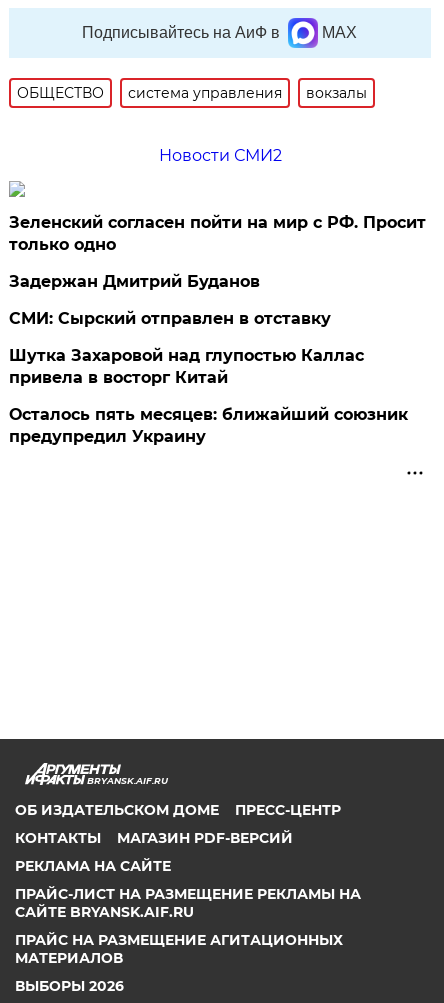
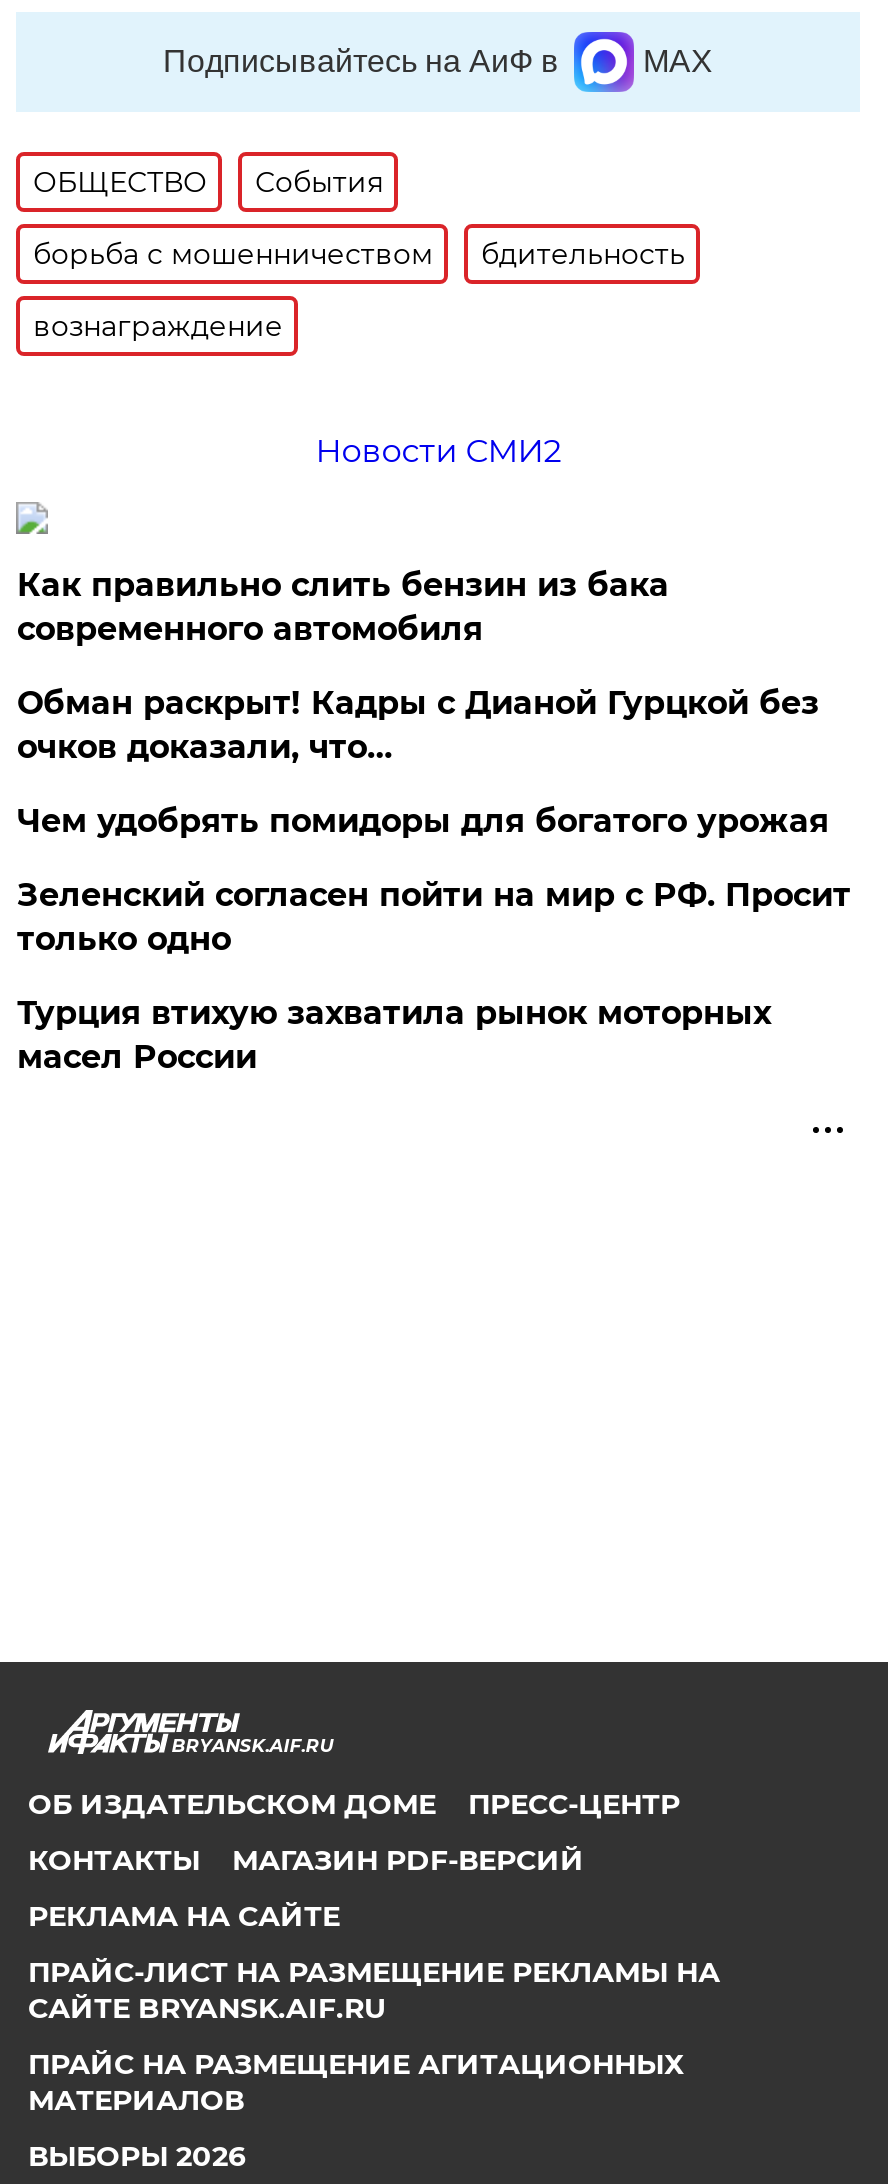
- система управления
- вокзалы
+ События
+ борьба с мошенничеством
+ бдительность
+ вознаграждение

+ Как правильно слить бензин из бака
+ современного автомобиля
+ Обман раскрыт! Кадры с Дианой Гурцкой без
+ очков доказали, что…
+ Чем удобрять помидоры для богатого урожая

moved down: Зеленский согласен пойти на мир с РФ. Просит | только одно

- Задержан Дмитрий Буданов
- СМИ: Сырский отправлен в отставку
- Шутка Захаровой над глупостью Каллас
- привела в восторг Китай
- Осталось пять месяцев: ближайший союзник
- предупредил Украину
+ Турция втихую захватила рынок моторных
+ масел России
